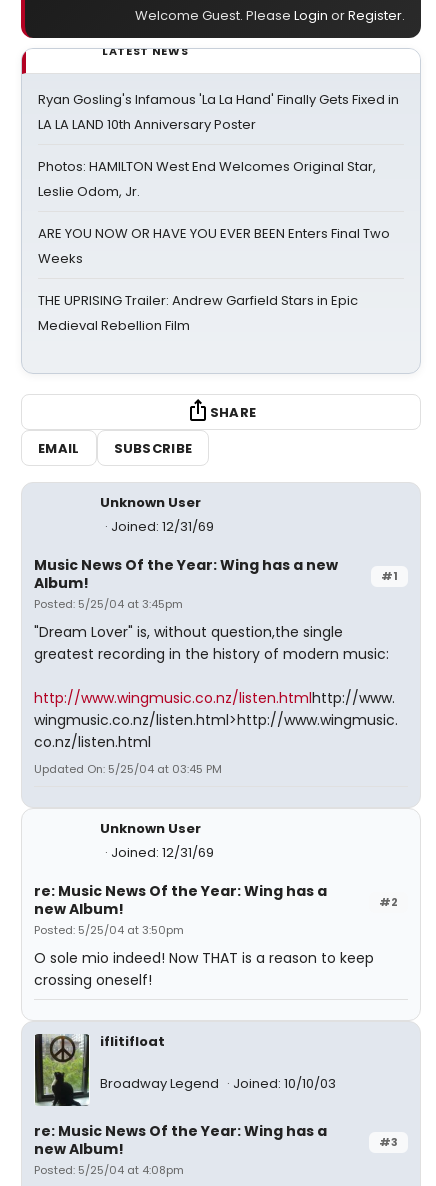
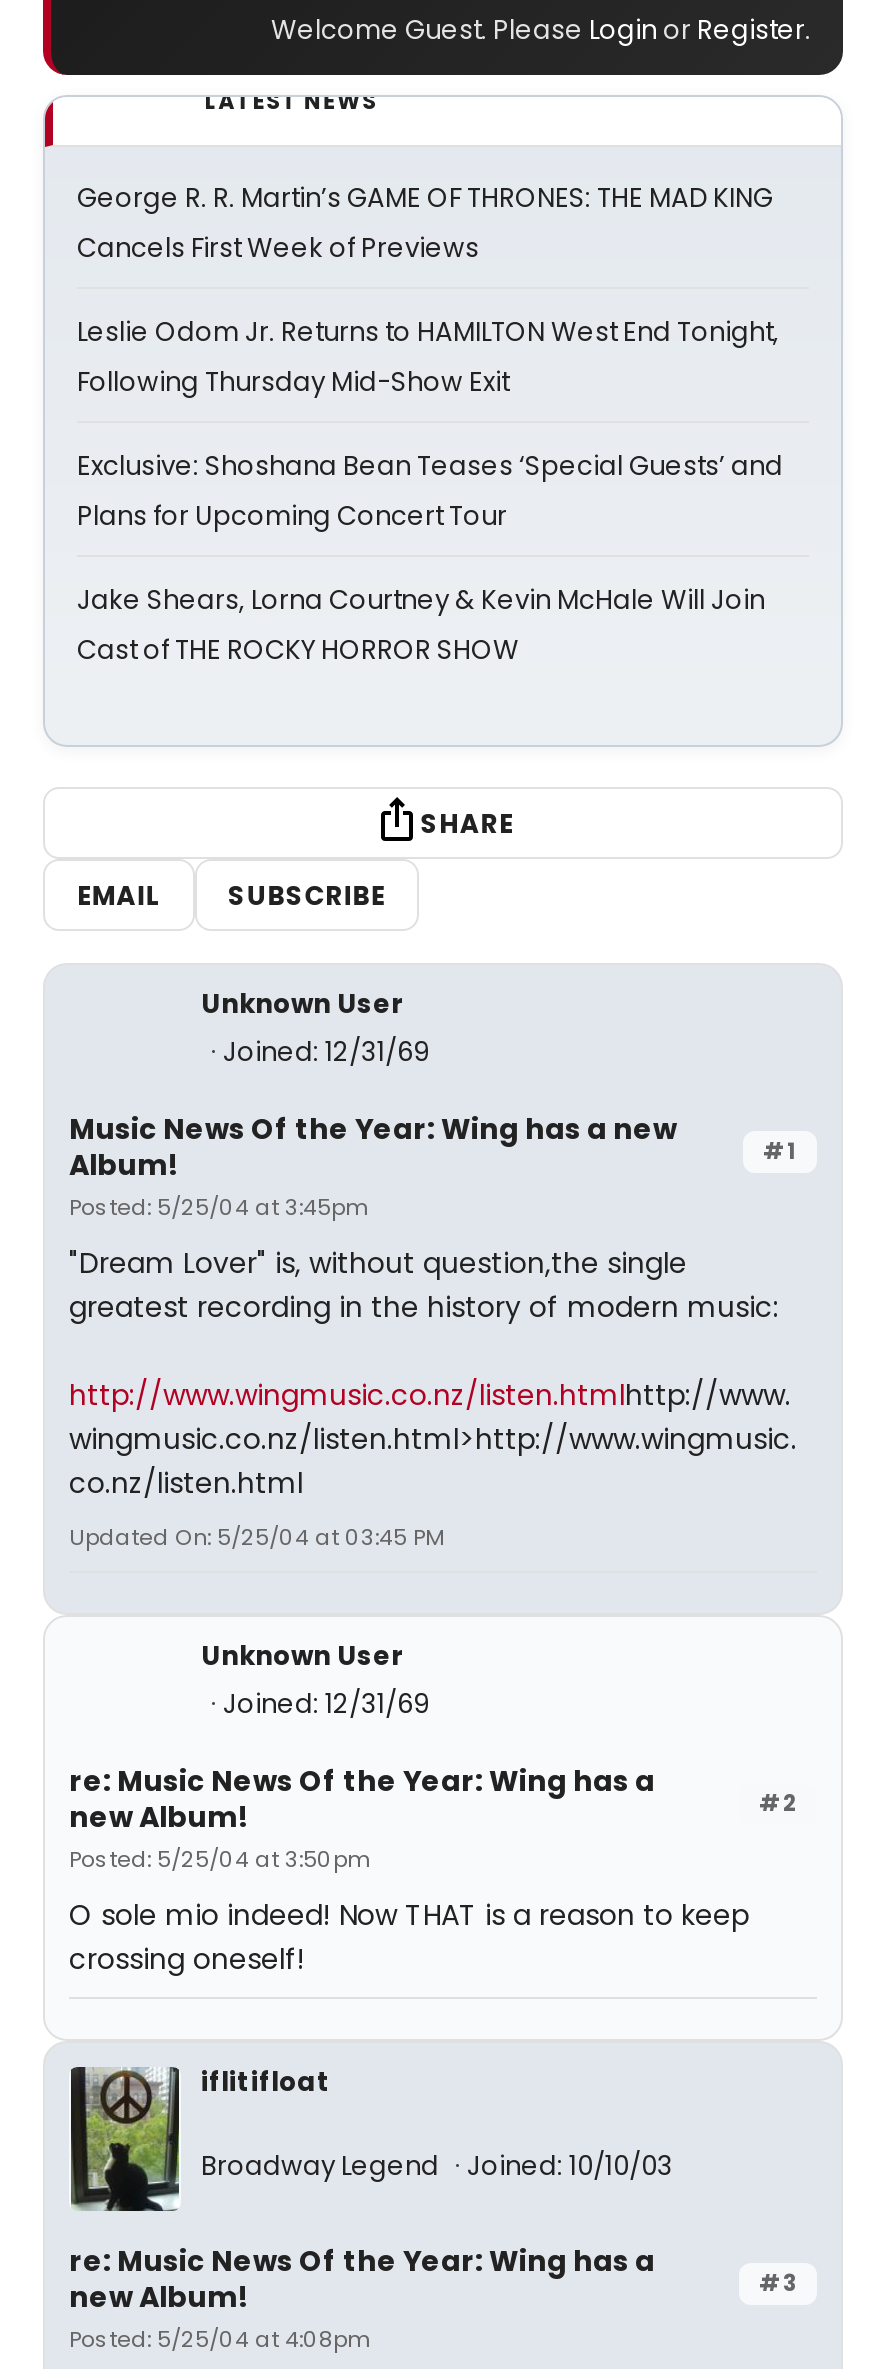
- Ryan Gosling's Infamous 'La La Hand' Finally Gets Fixed in
- LA LA LAND 10th Anniversary Poster
+ George R. R. Martin’s GAME OF THRONES: THE MAD KING
+ Cancels First Week of Previews

- Photos: HAMILTON West End Welcomes Original Star,
- Leslie Odom, Jr.
+ Leslie Odom Jr. Returns to HAMILTON West End Tonight,
+ Following Thursday Mid-Show Exit

- ARE YOU NOW OR HAVE YOU EVER BEEN Enters Final Two
- Weeks
+ Exclusive: Shoshana Bean Teases ‘Special Guests’ and
+ Plans for Upcoming Concert Tour

- THE UPRISING Trailer: Andrew Garfield Stars in Epic
- Medieval Rebellion Film
+ Jake Shears, Lorna Courtney & Kevin McHale Will Join
+ Cast of THE ROCKY HORROR SHOW
